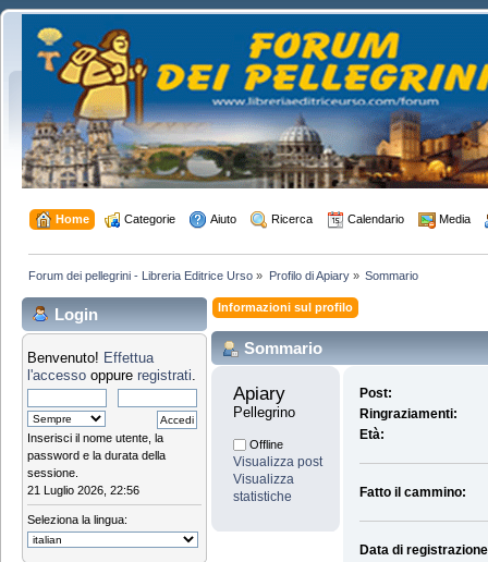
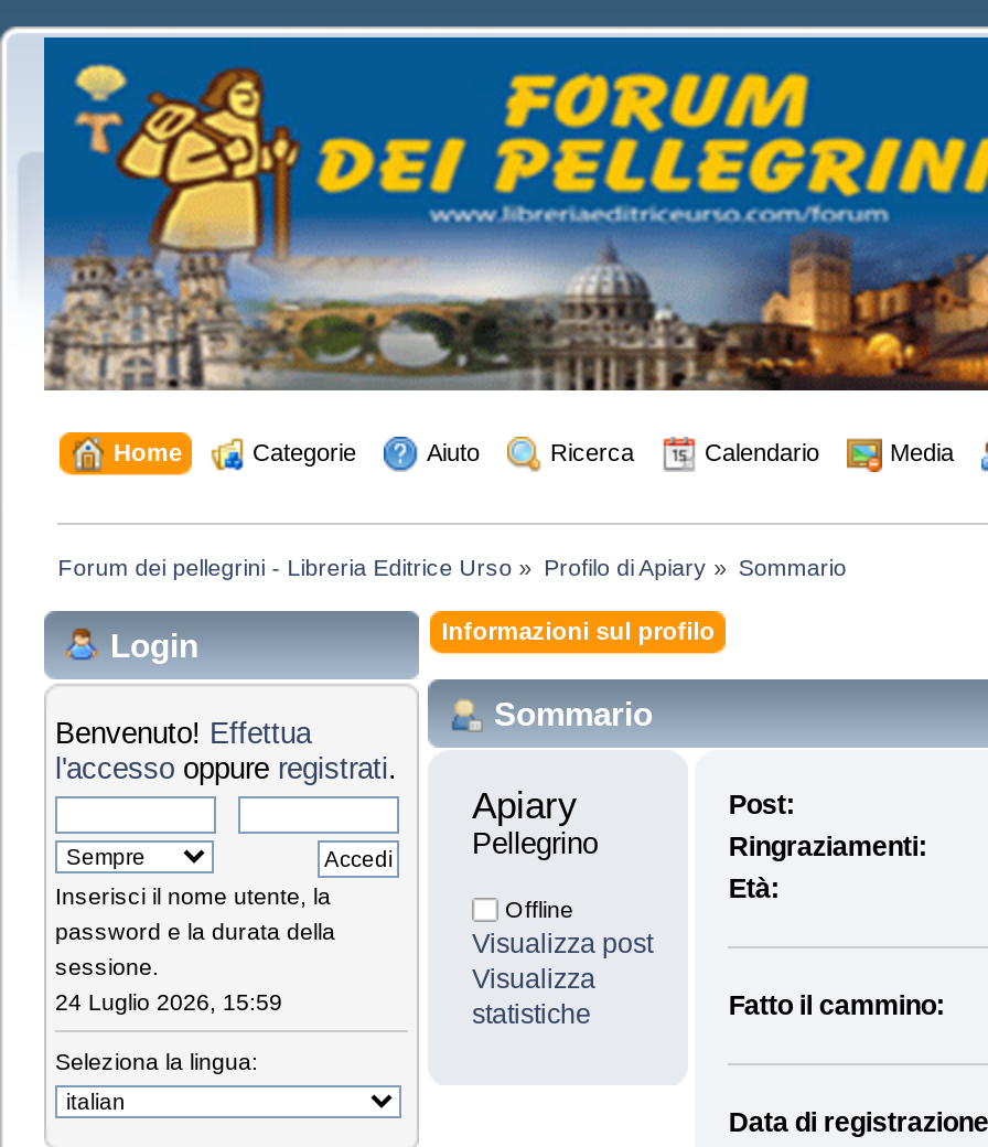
- 21 Luglio 2026, 22:56
+ 24 Luglio 2026, 15:59
